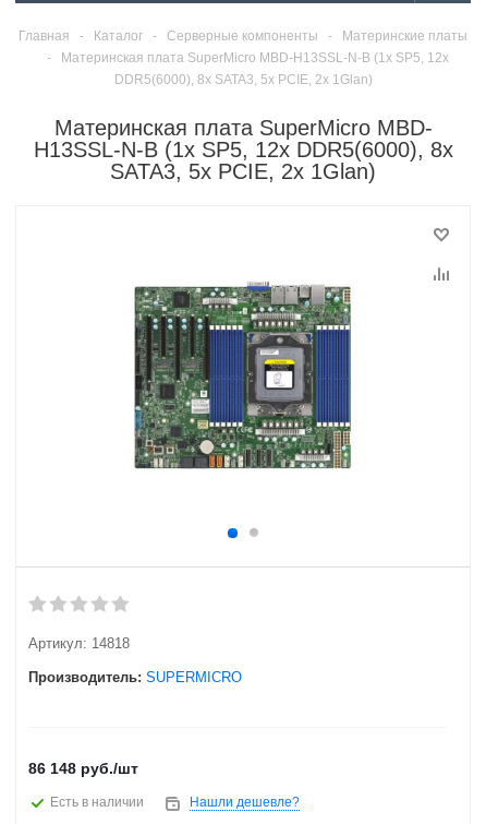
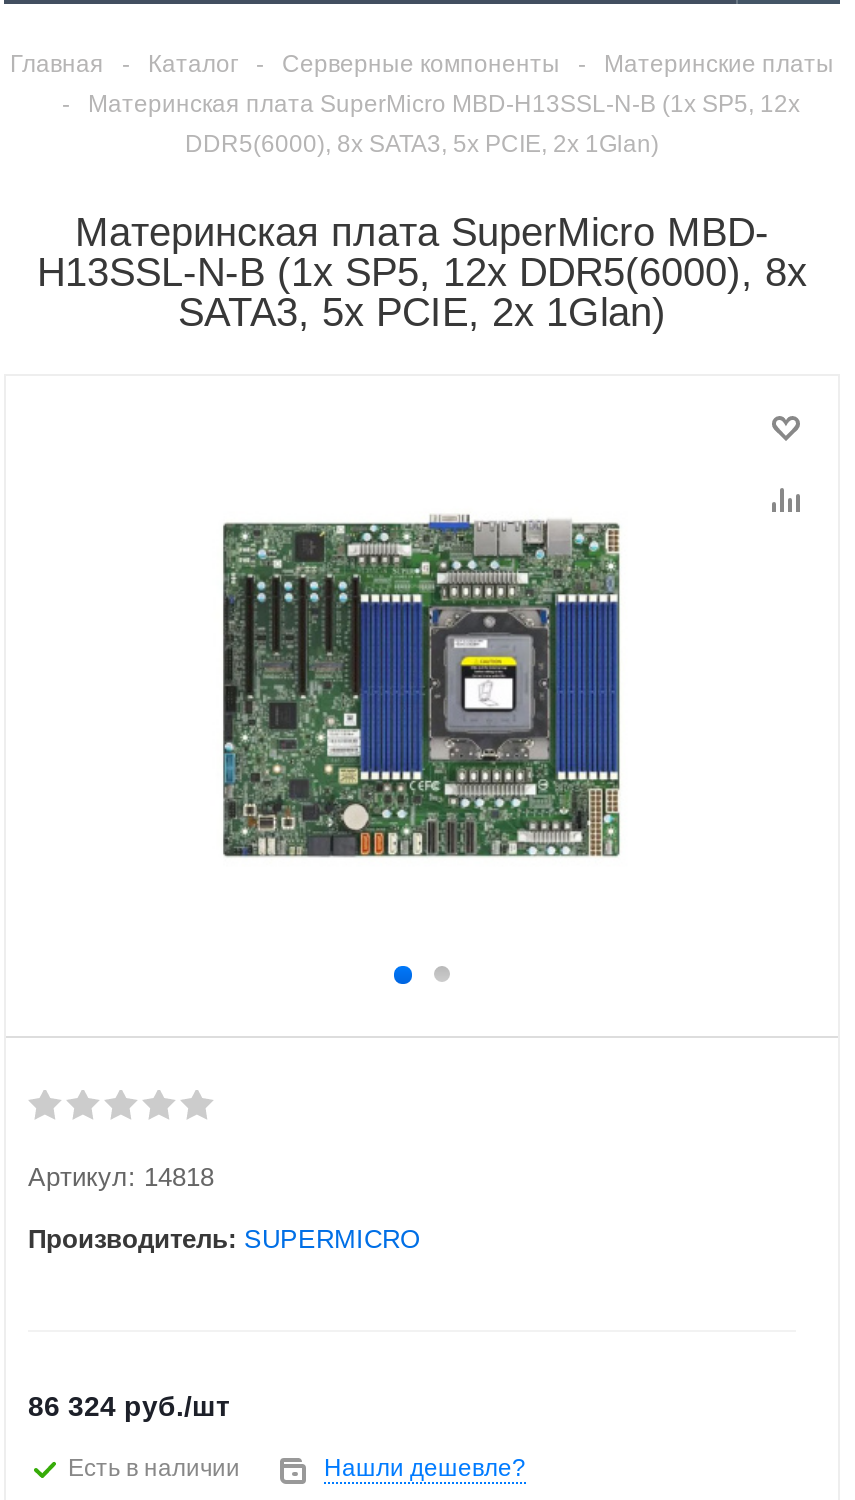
- 86 148 руб./шт
+ 86 324 руб./шт
